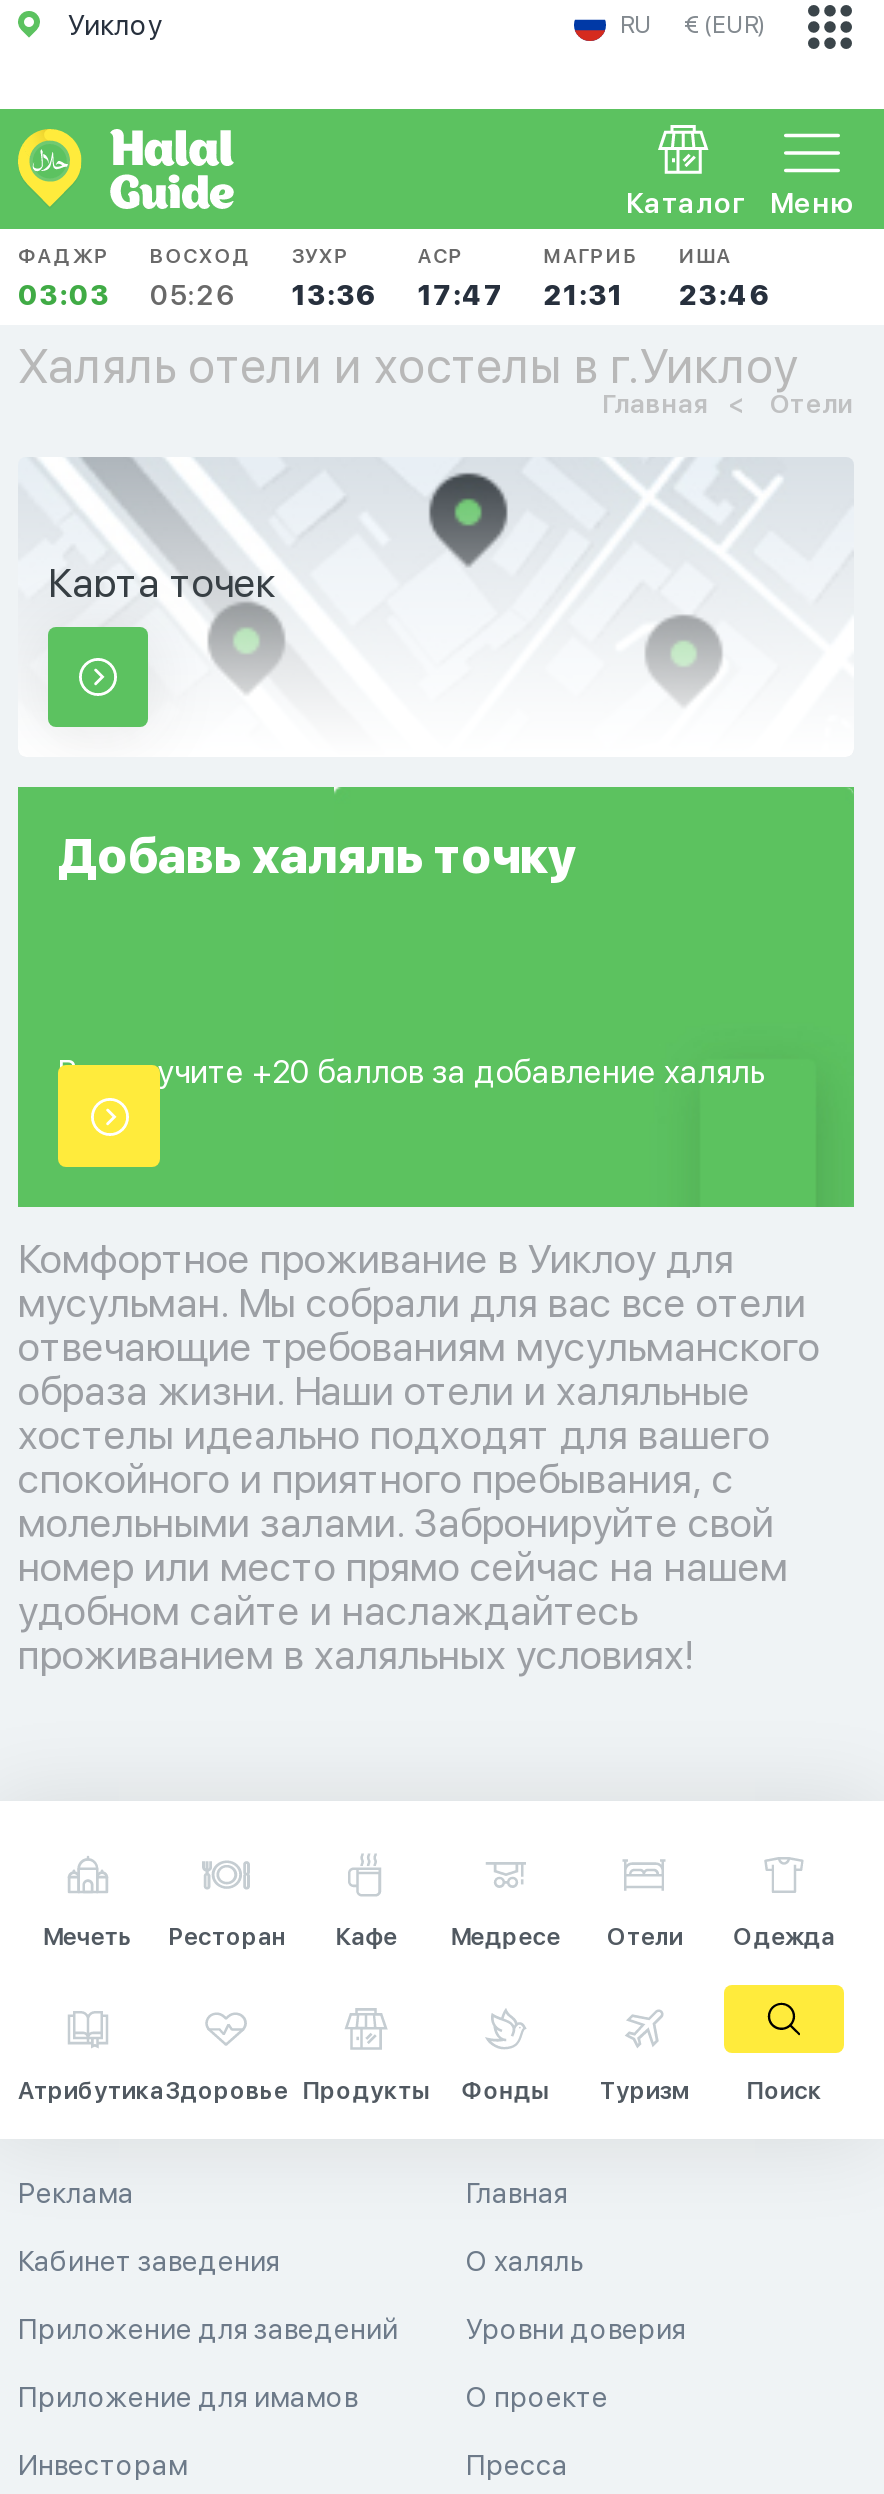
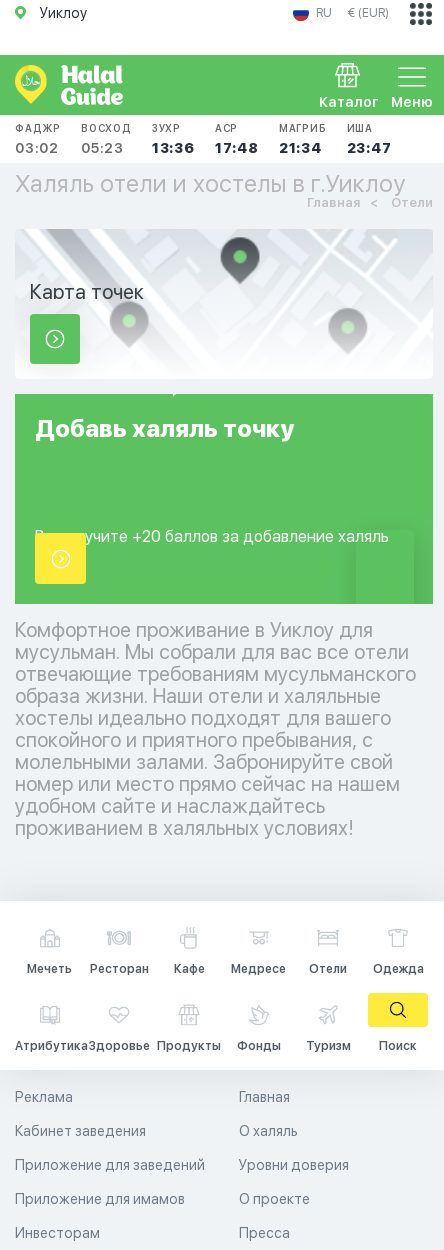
- 03:03
+ 03:02

- 05:26
+ 05:23

- 17:47
+ 17:48

- 21:31
+ 21:34

- 23:46
+ 23:47
